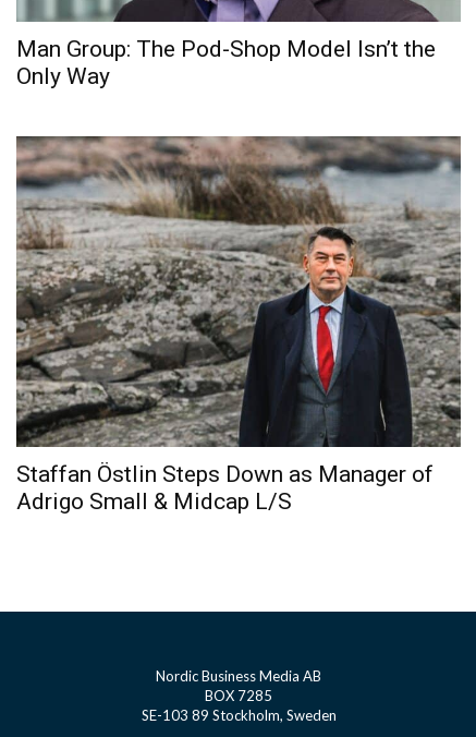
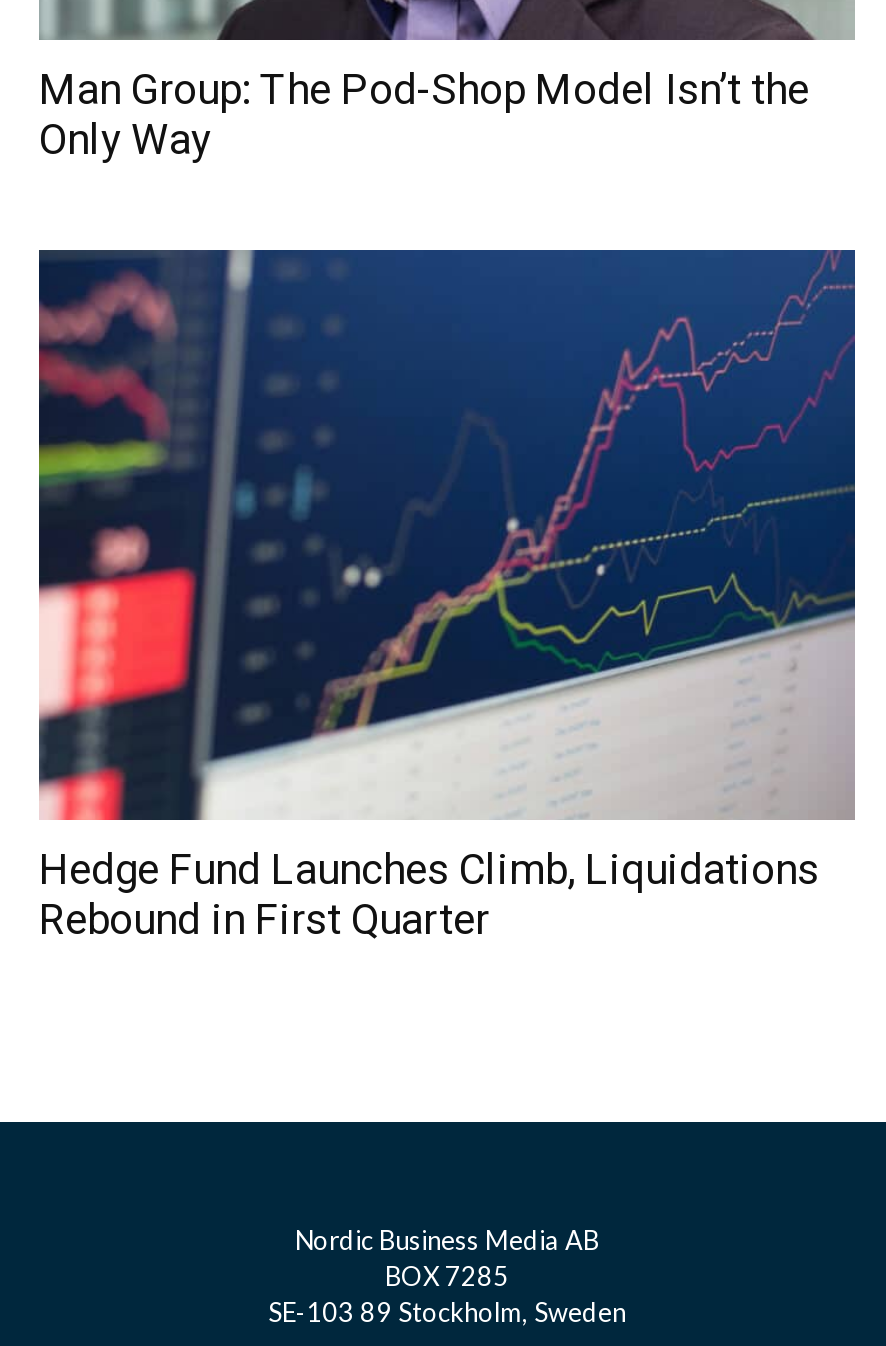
- [image]
- Staffan Östlin Steps Down as Manager of
- Adrigo Small & Midcap L/S
+ [image]
+ Hedge Fund Launches Climb, Liquidations
+ Rebound in First Quarter
